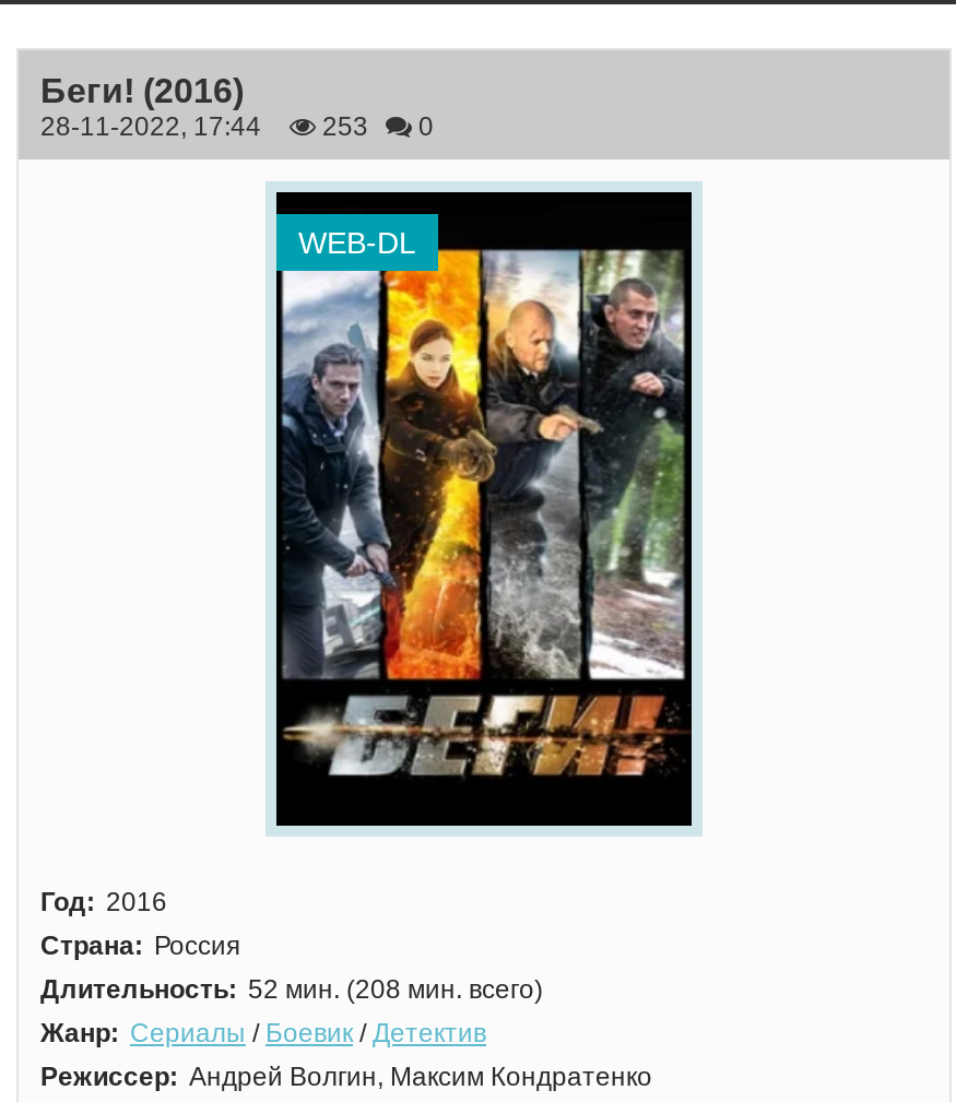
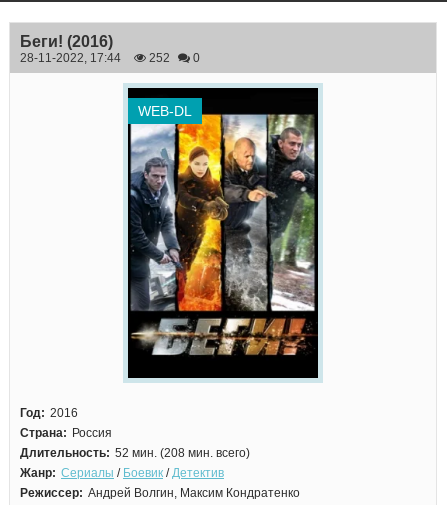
- 28-11-2022, 17:44 253 0
+ 28-11-2022, 17:44 252 0
